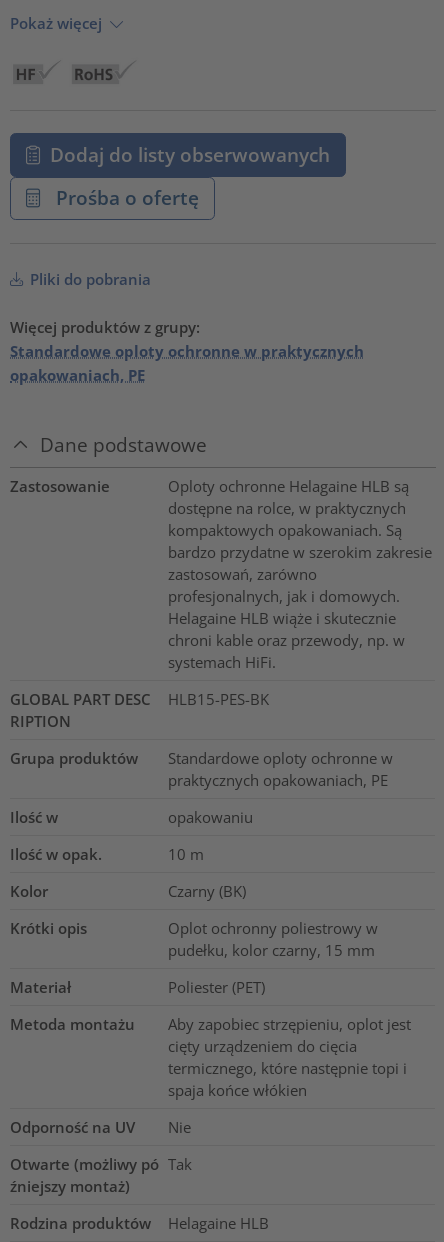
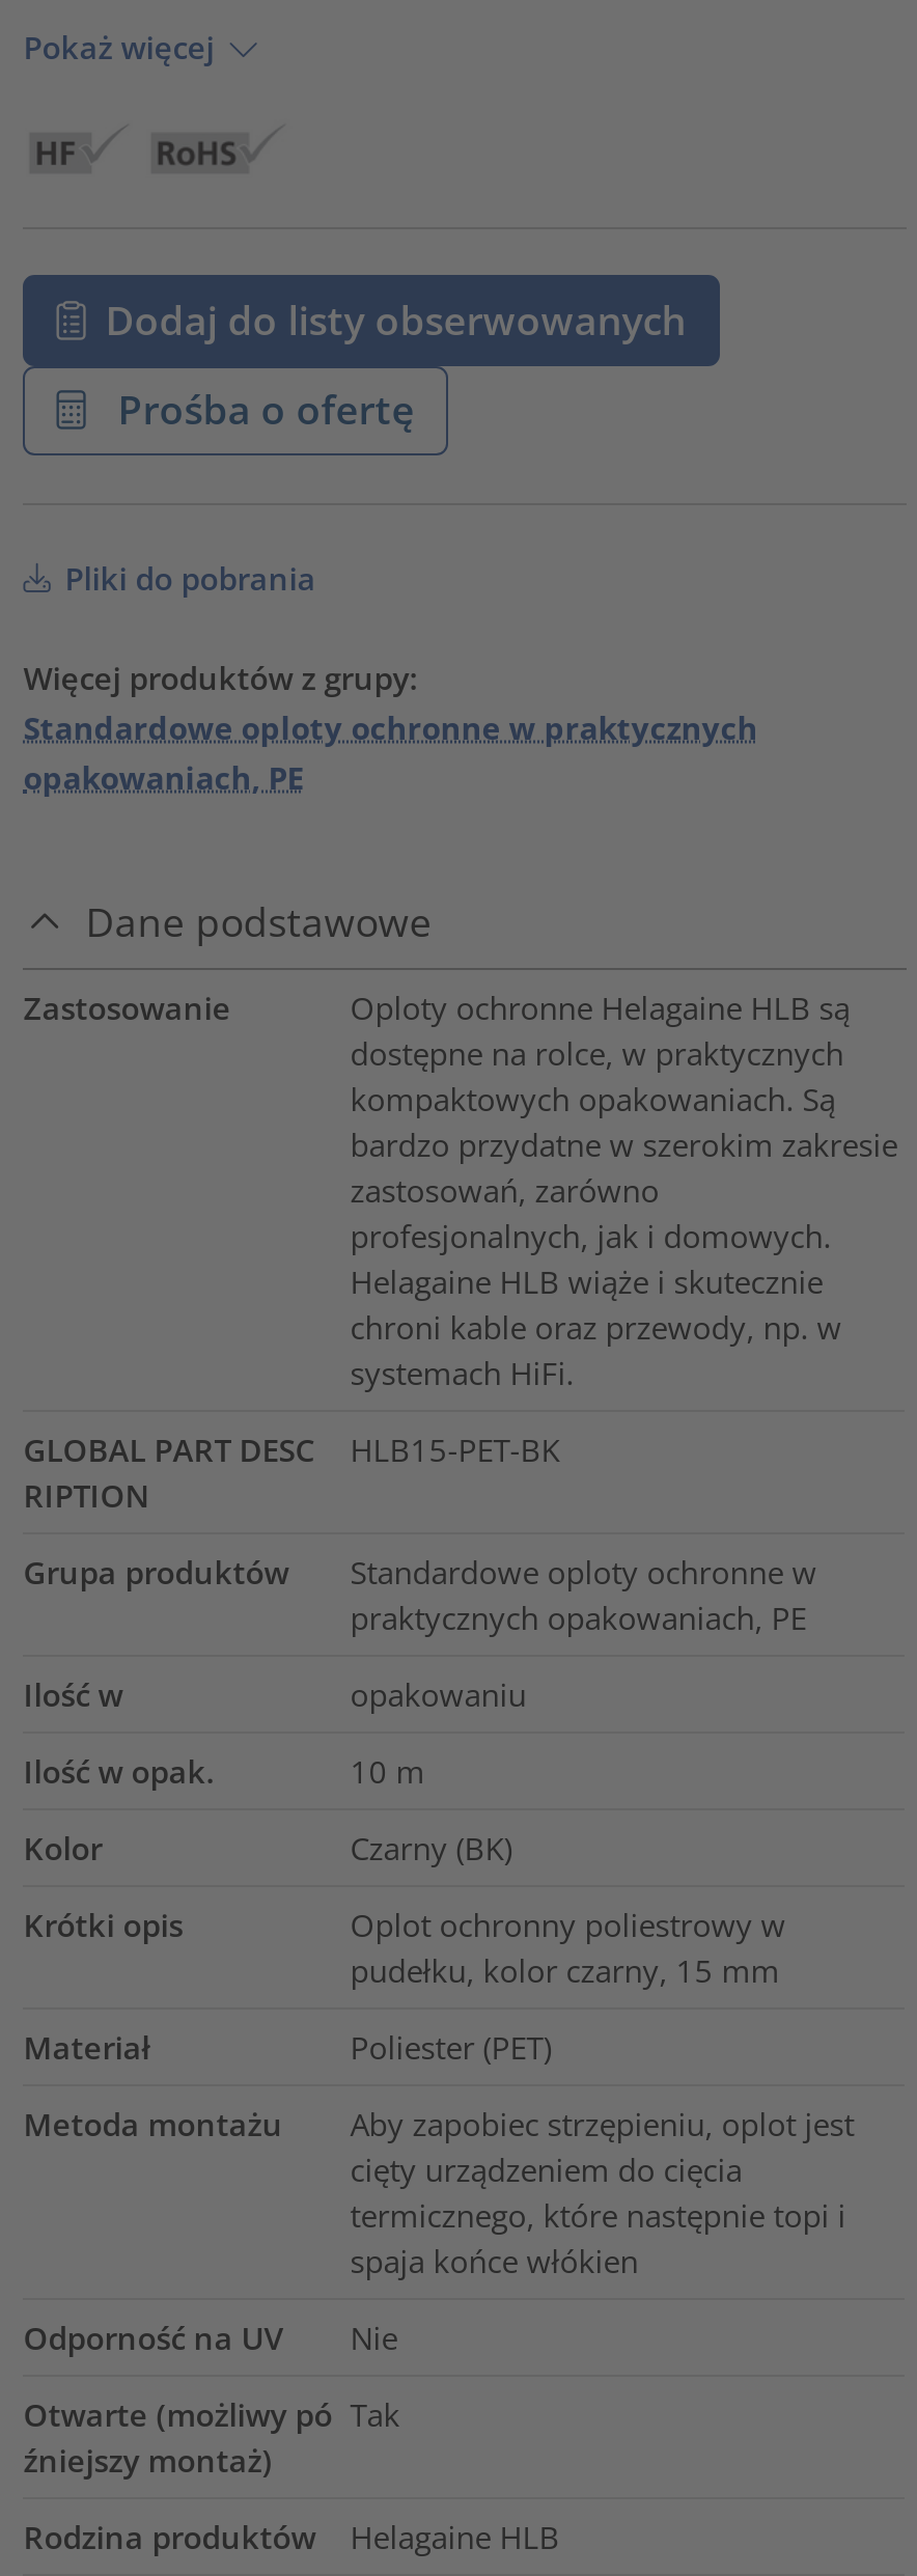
- GLOBAL PART DESC HLB15-PES-BK
+ GLOBAL PART DESC HLB15-PET-BK
